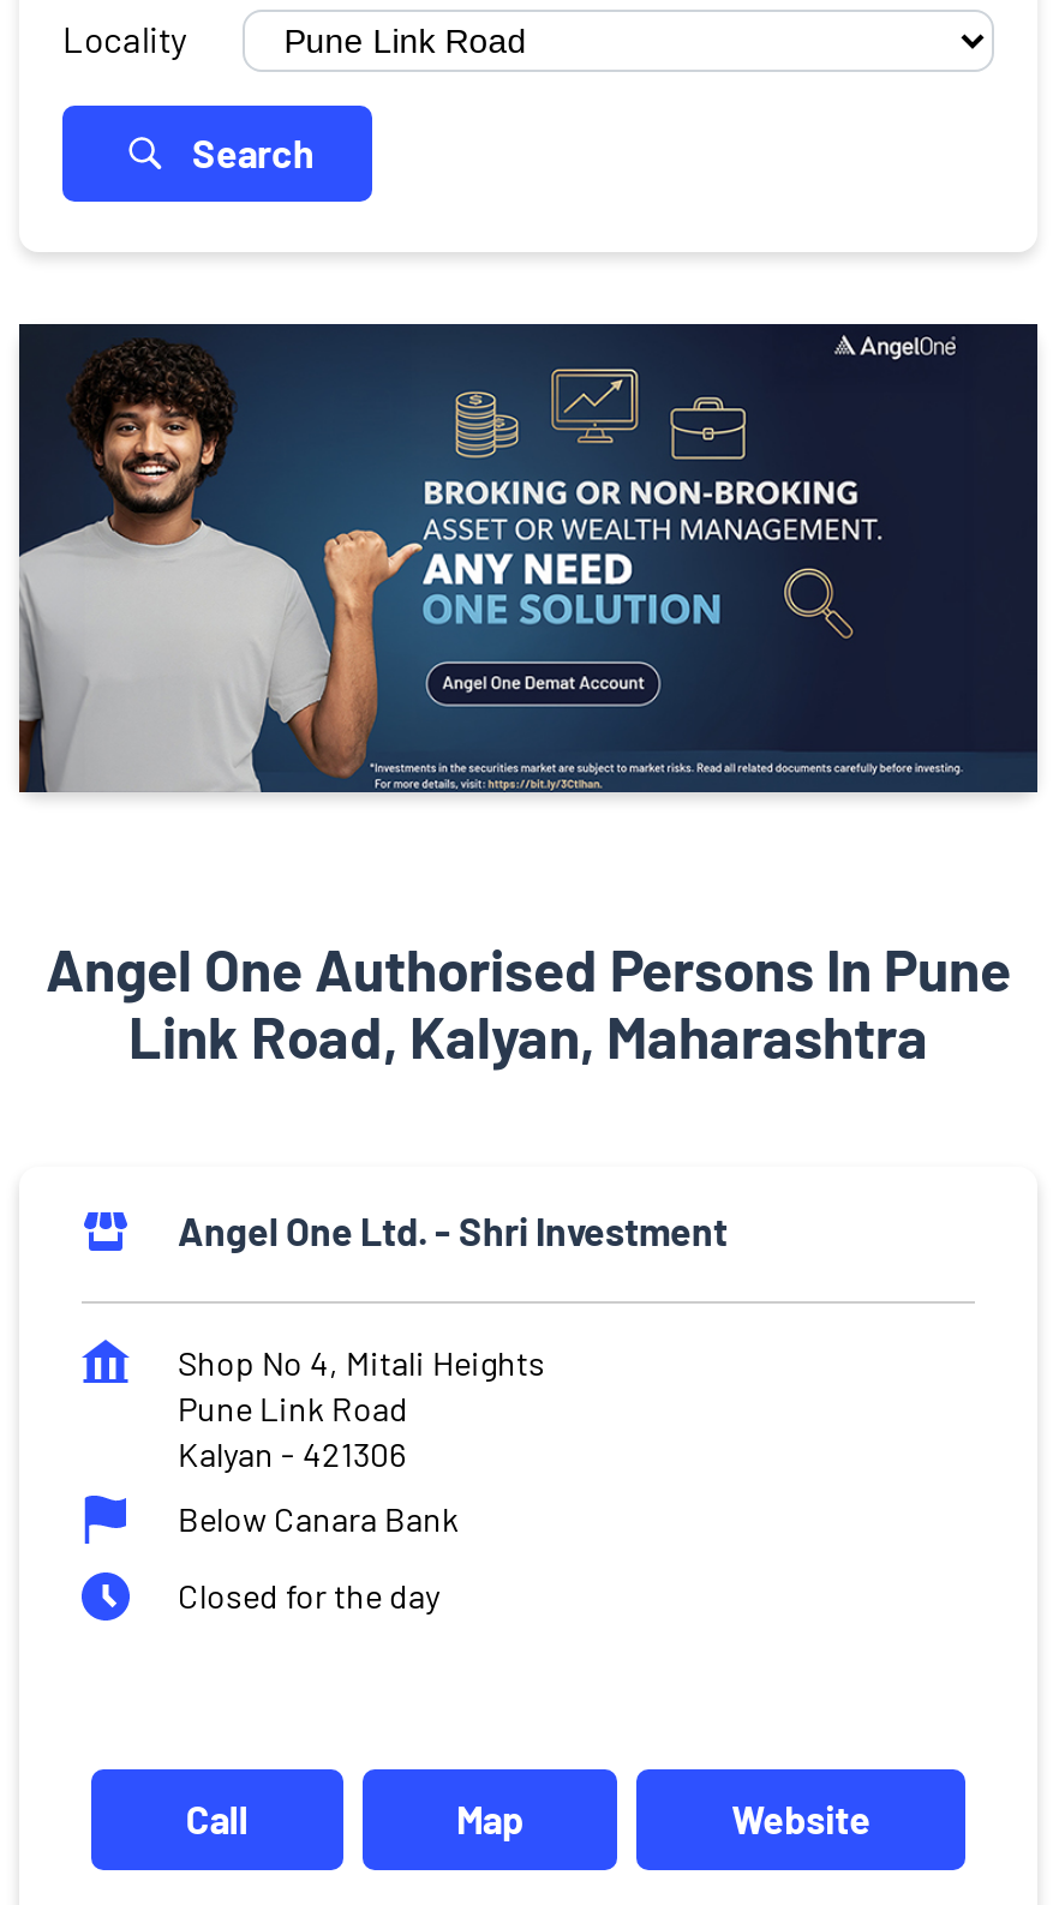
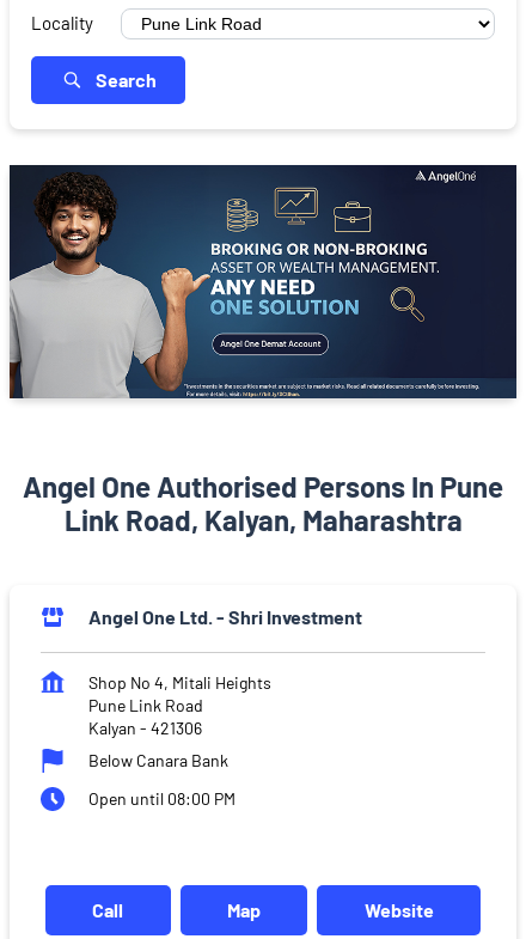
- Closed for the day
+ Open until 08:00 PM
